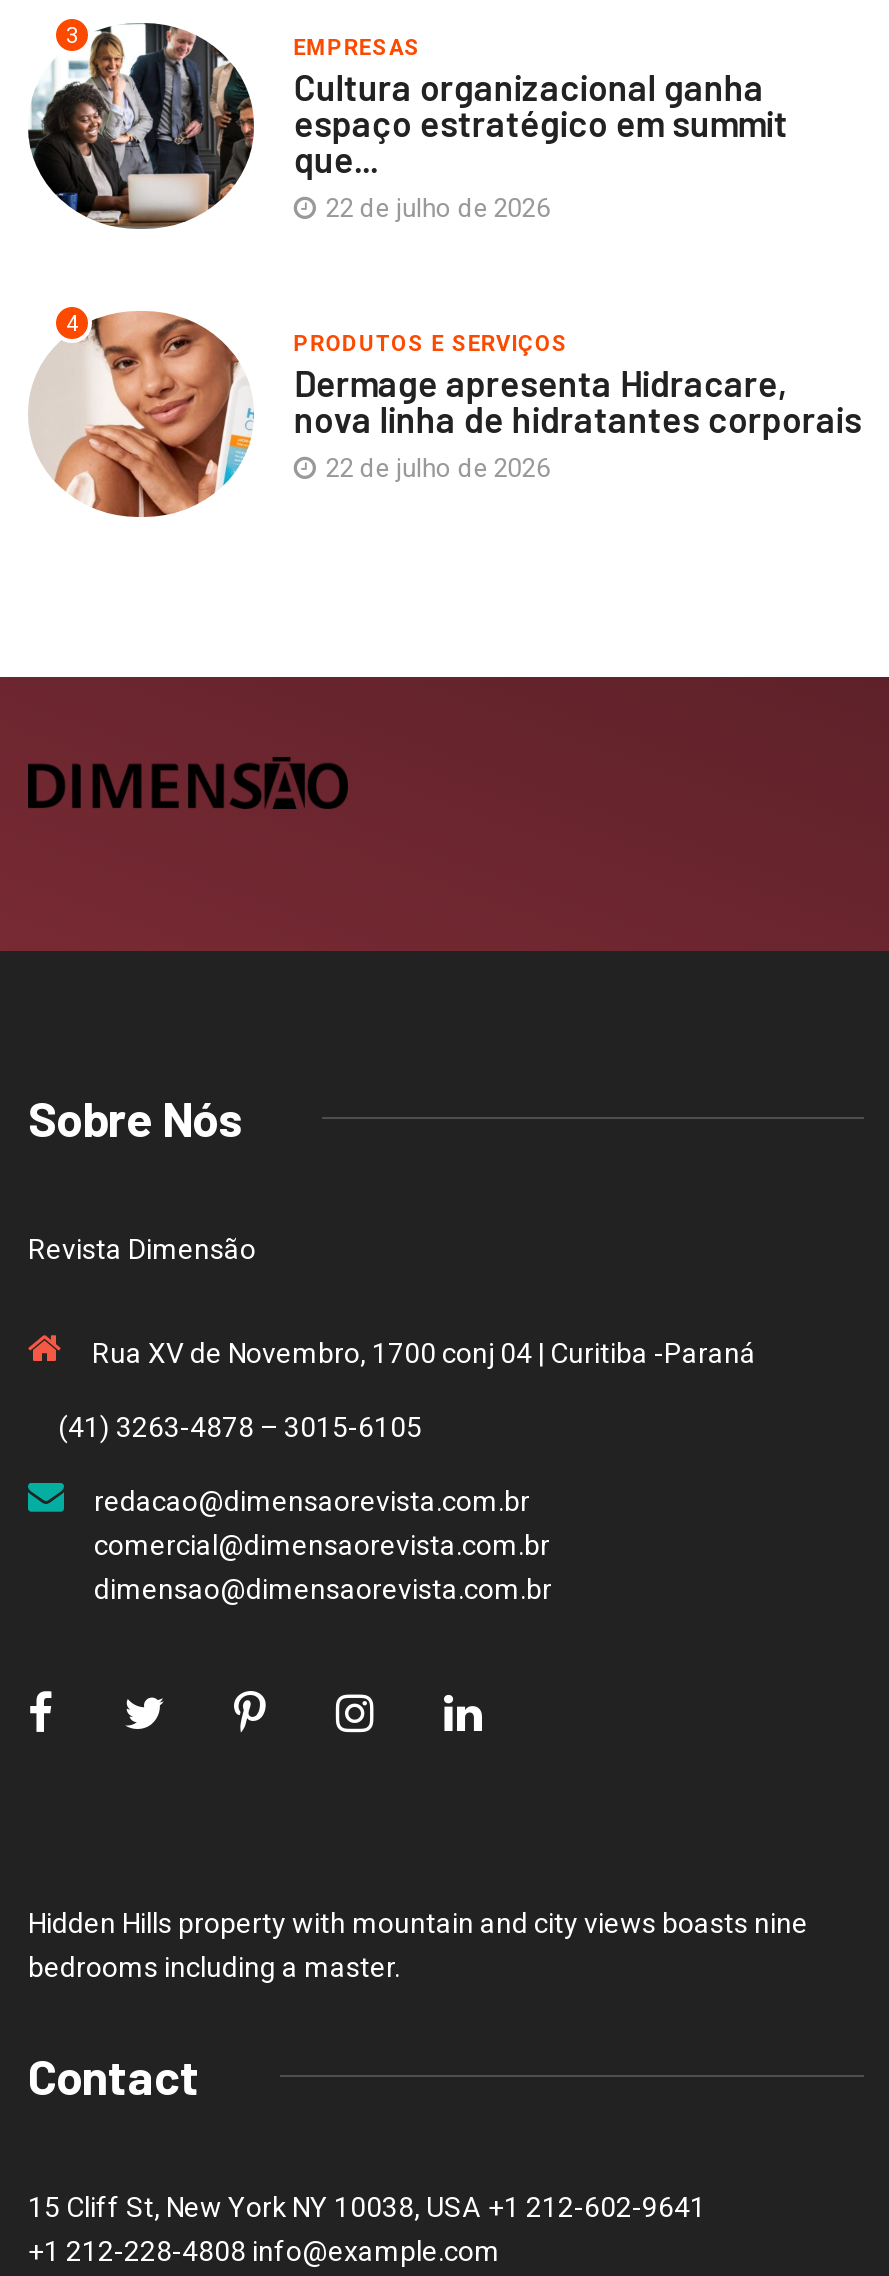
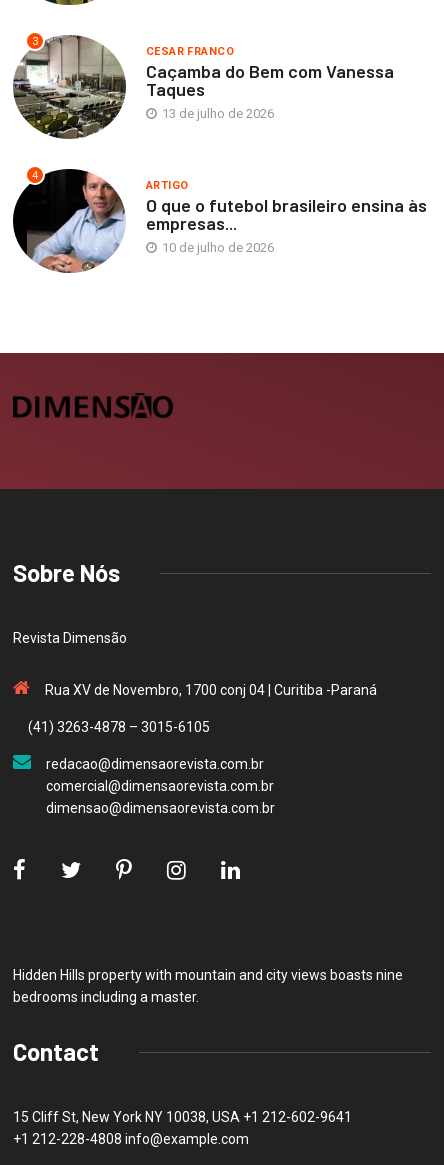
- [image]
- EMPRESAS
- Cultura organizacional ganha
- espaço estratégico em summit
- que...
- 22 de julho de 2026
+ [image]
+ CESAR FRANCO
+ Caçamba do Bem com Vanessa
+ Taques
+ 13 de julho de 2026

- [image]
- PRODUTOS E SERVIÇOS
- Dermage apresenta Hidracare,
- nova linha de hidratantes corporais
- 22 de julho de 2026
+ [image]
+ ARTIGO
+ O que o futebol brasileiro ensina às
+ empresas...
+ 10 de julho de 2026
